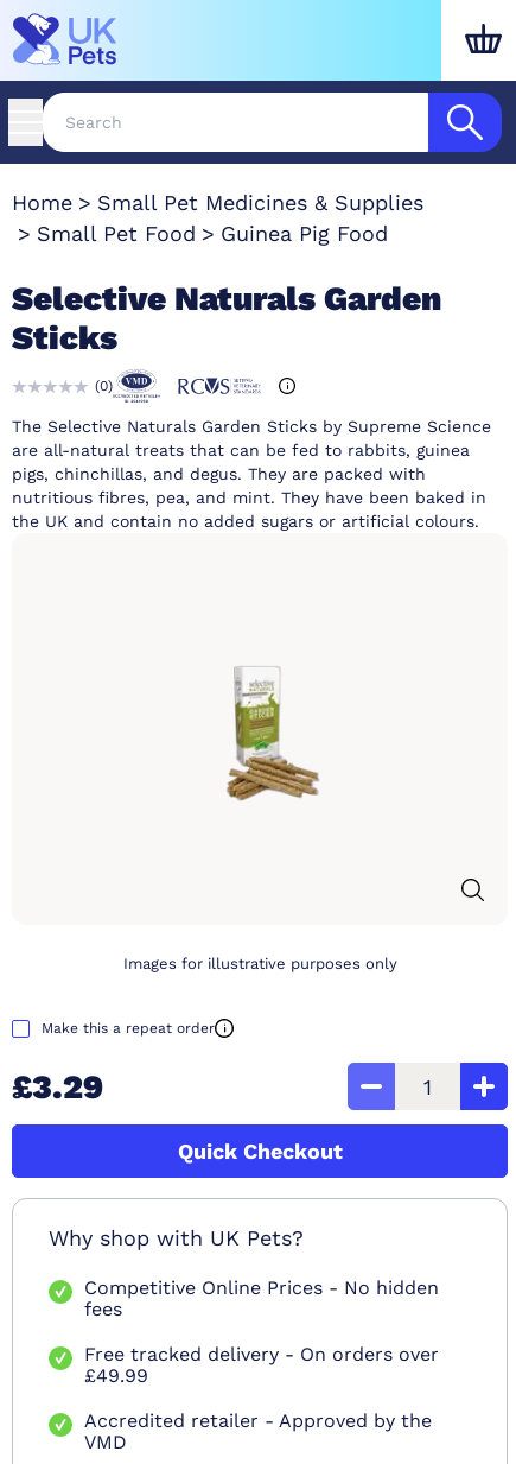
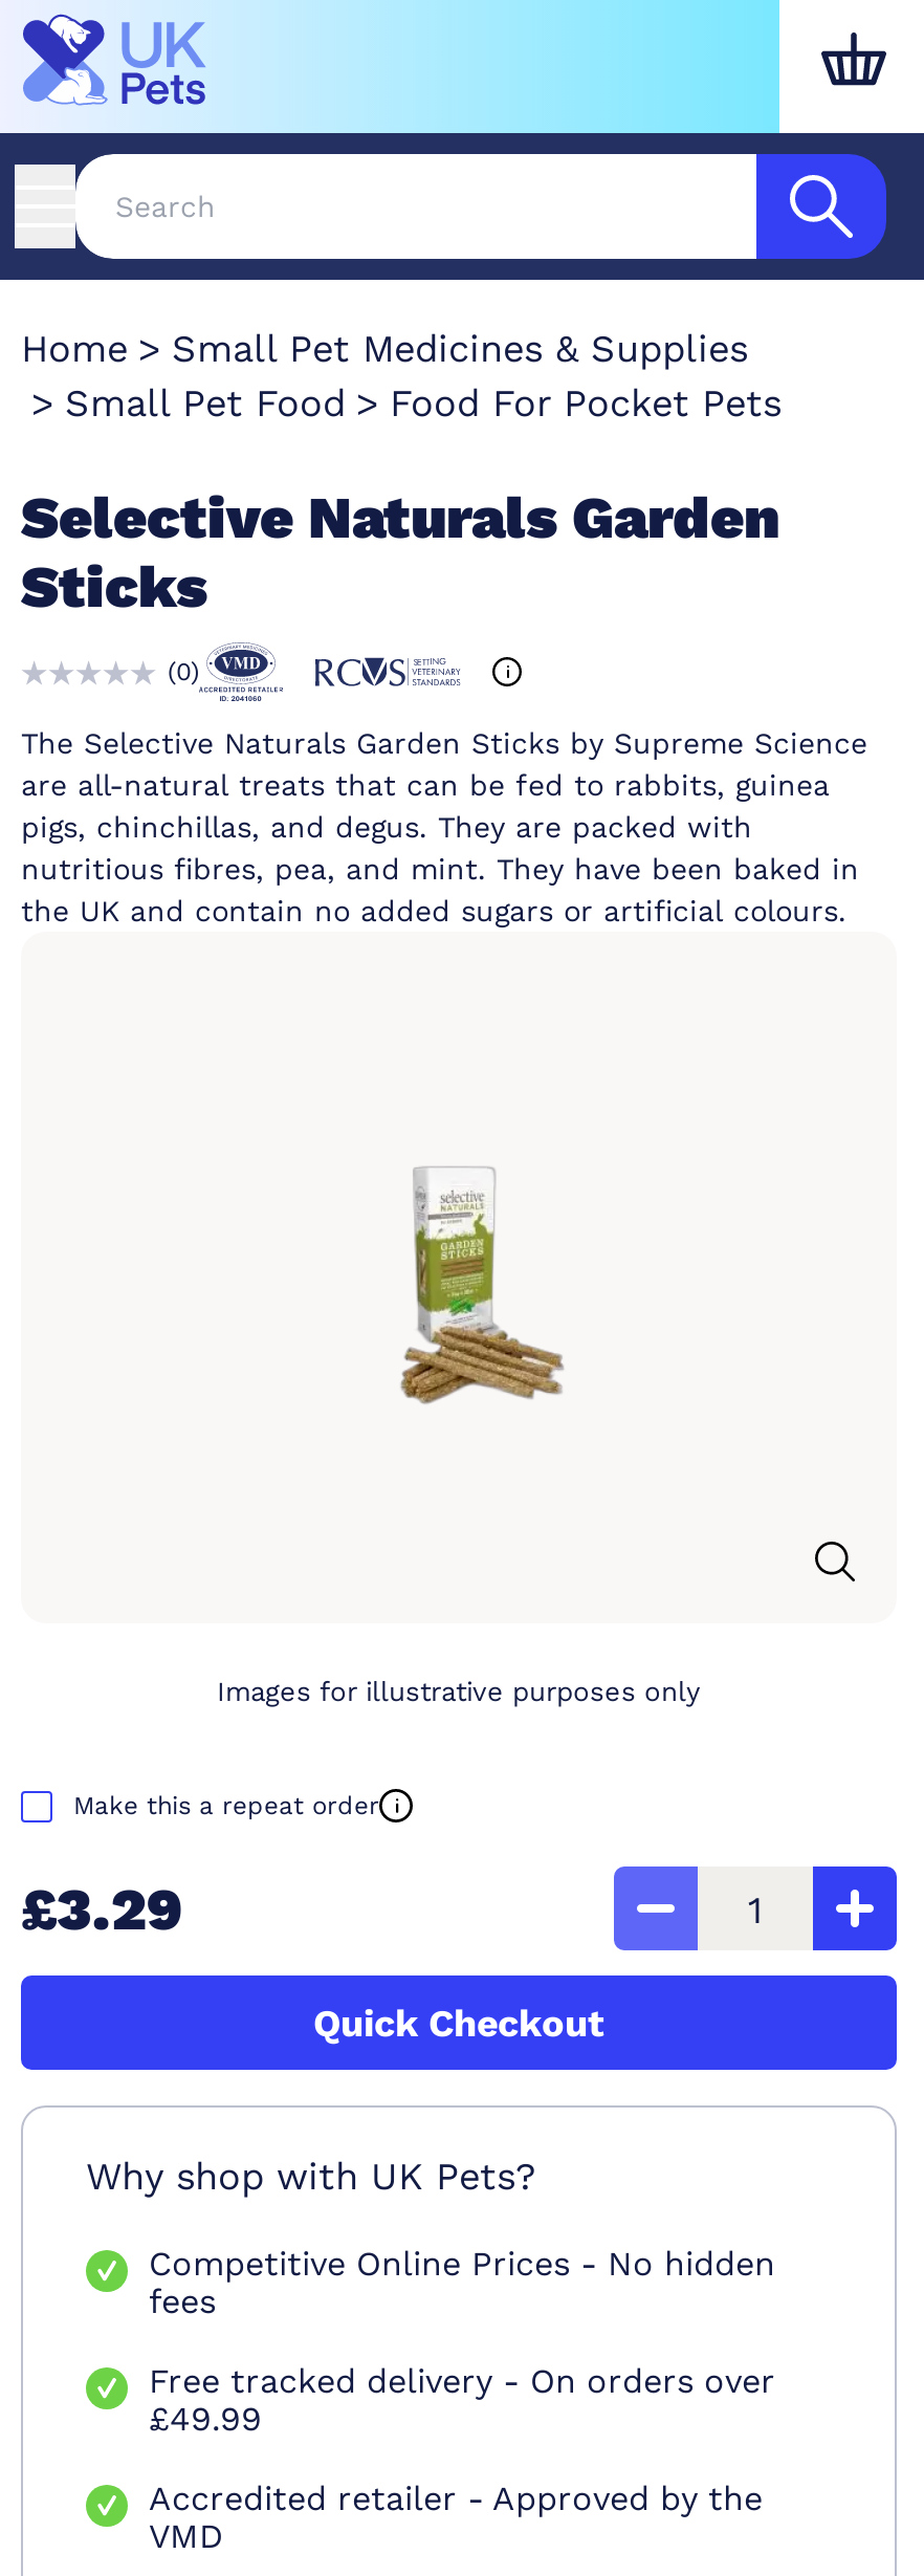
- Guinea Pig Food
+ Food For Pocket Pets
